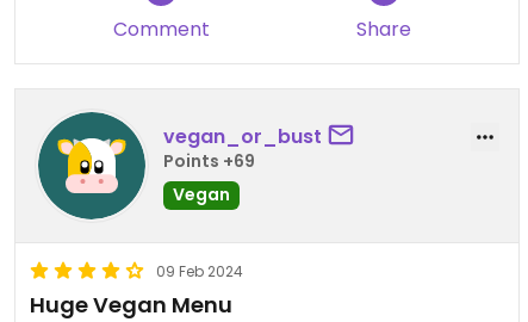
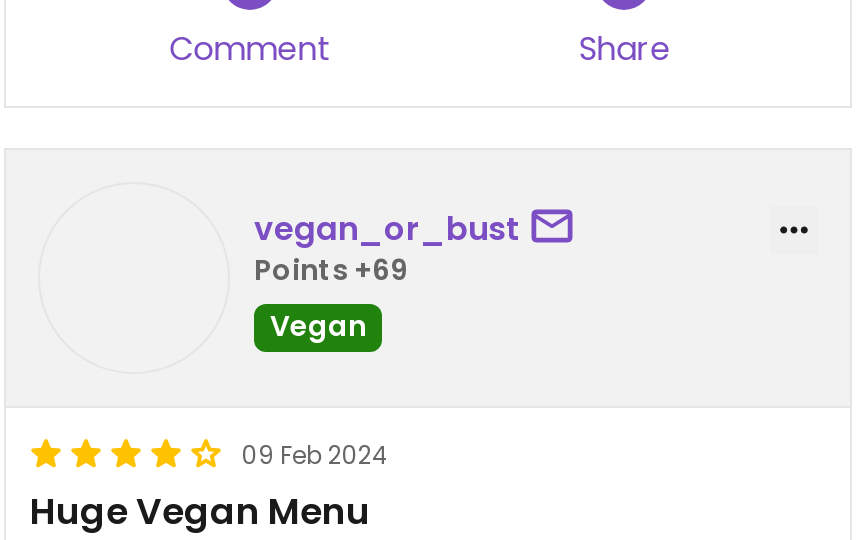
- [image]
